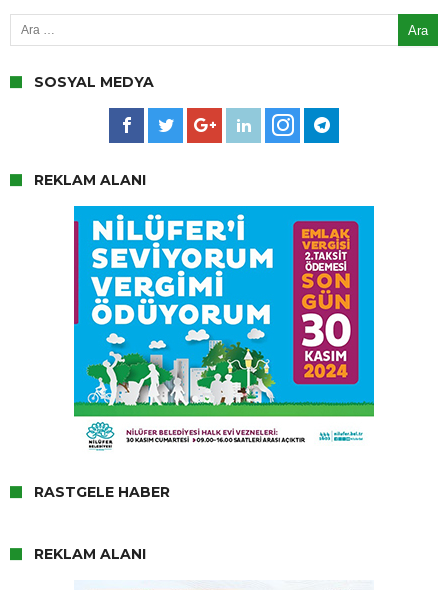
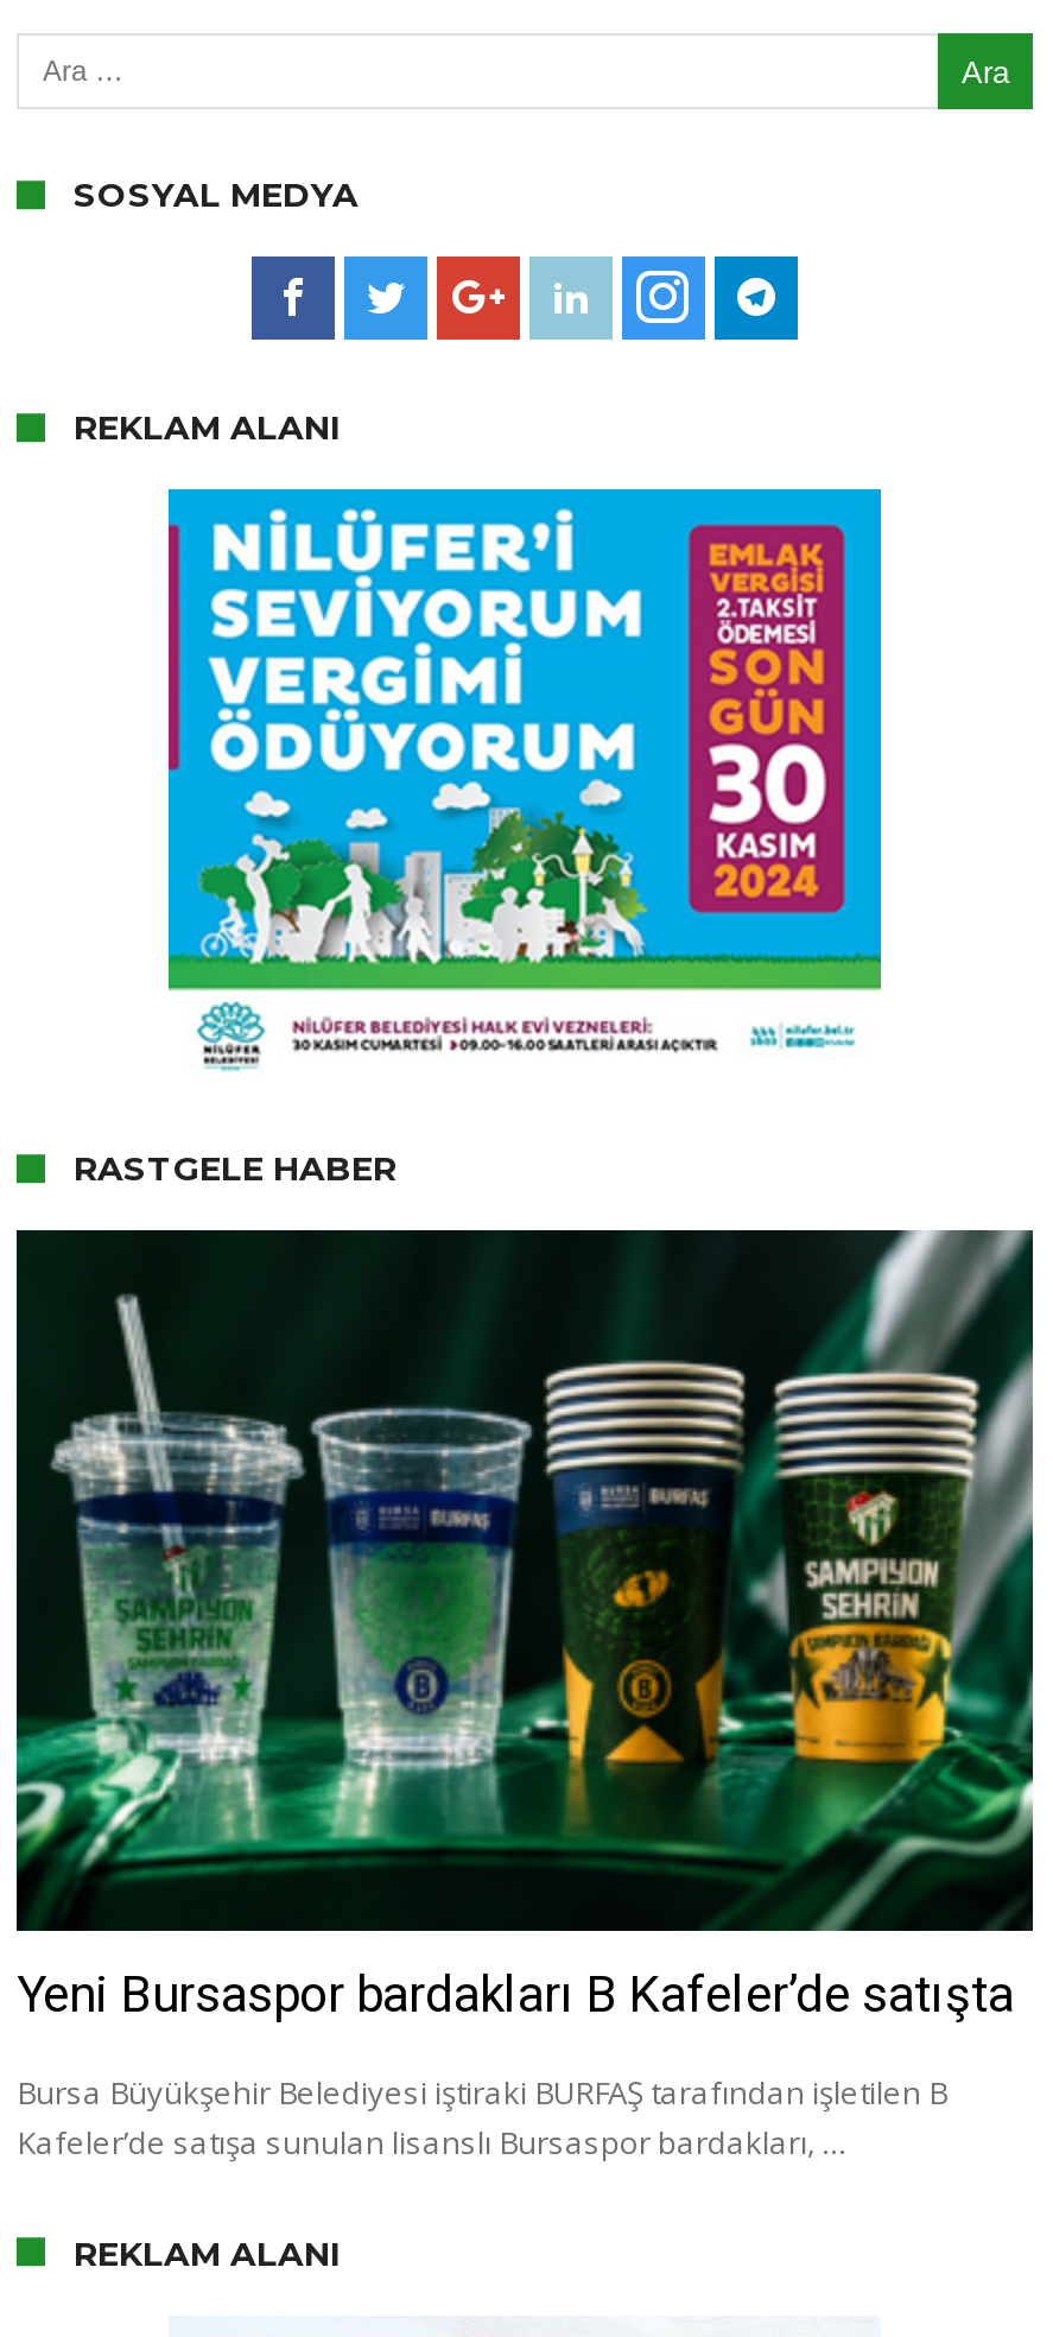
+ [image]
+ Yeni Bursaspor bardakları B Kafeler’de satışta
+ Bursa Büyükşehir Belediyesi iştiraki BURFAŞ tarafından işletilen B
+ Kafeler’de satışa sunulan lisanslı Bursaspor bardakları, …
